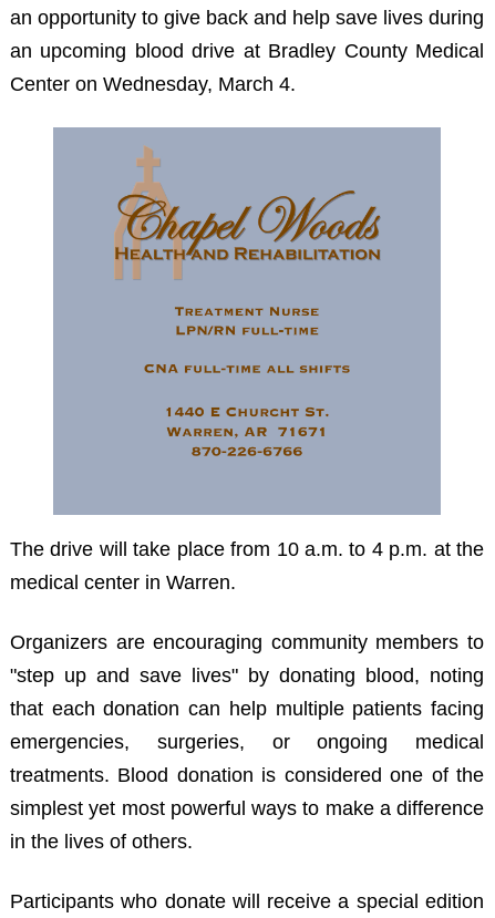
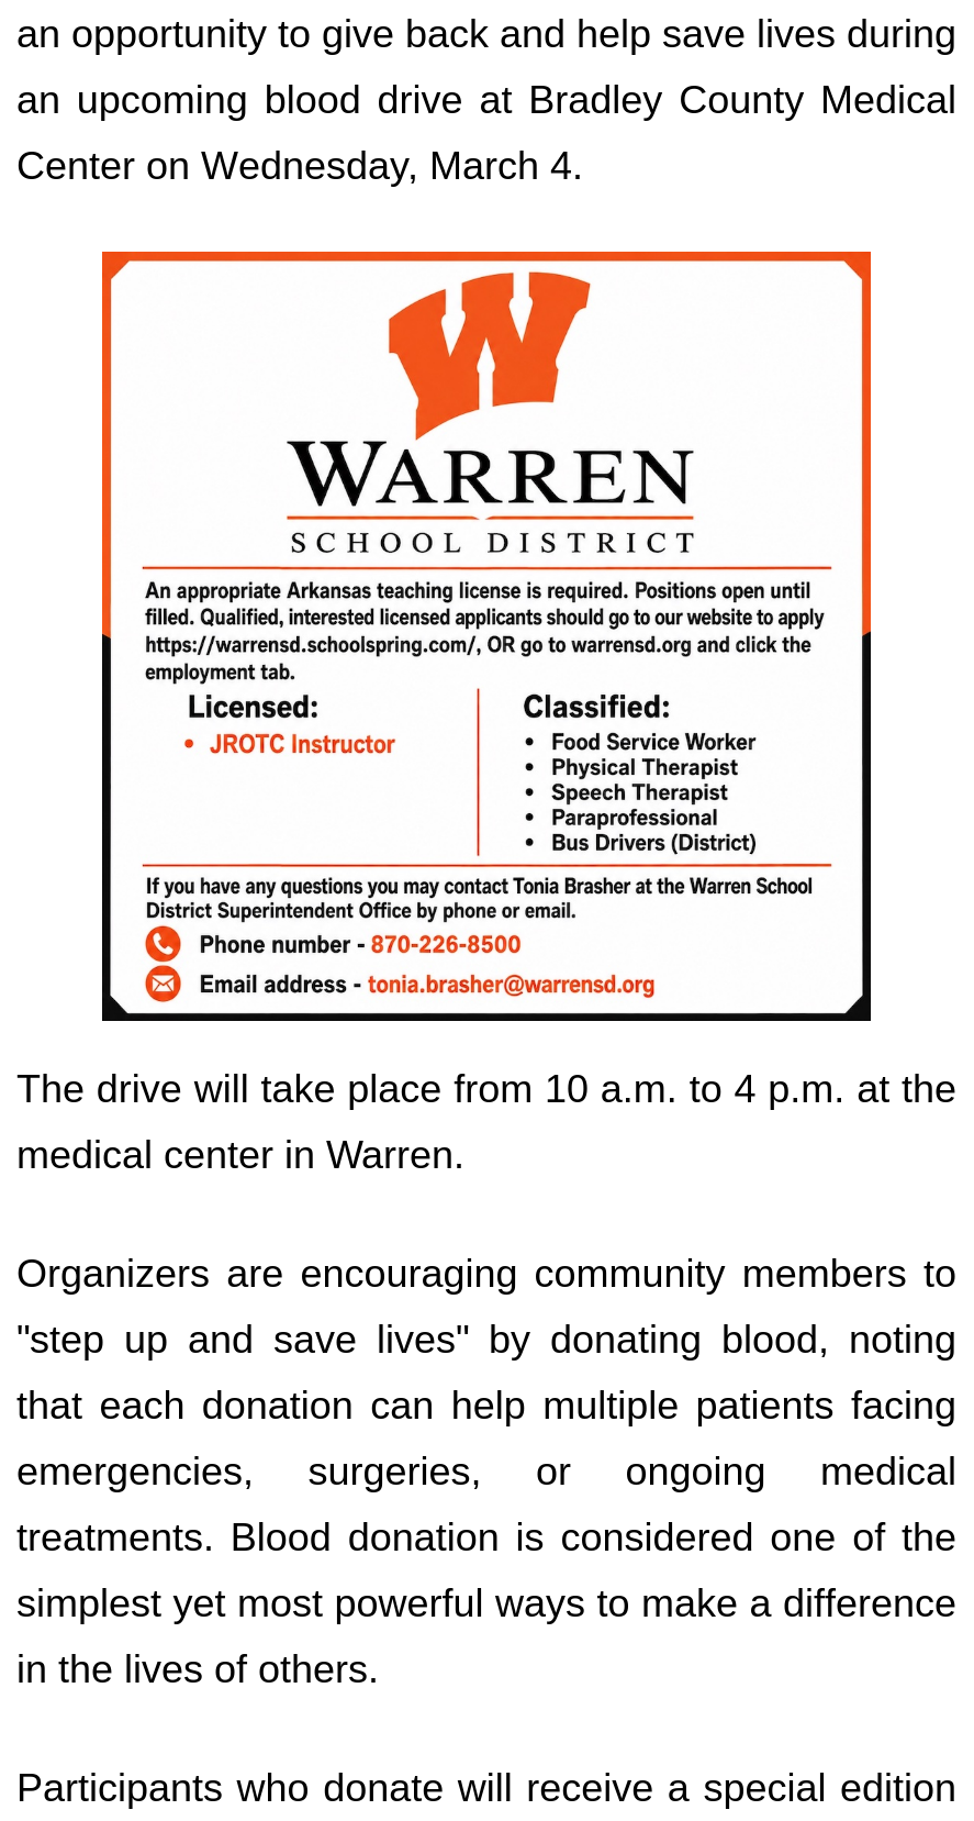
- [image]
+ [image]
